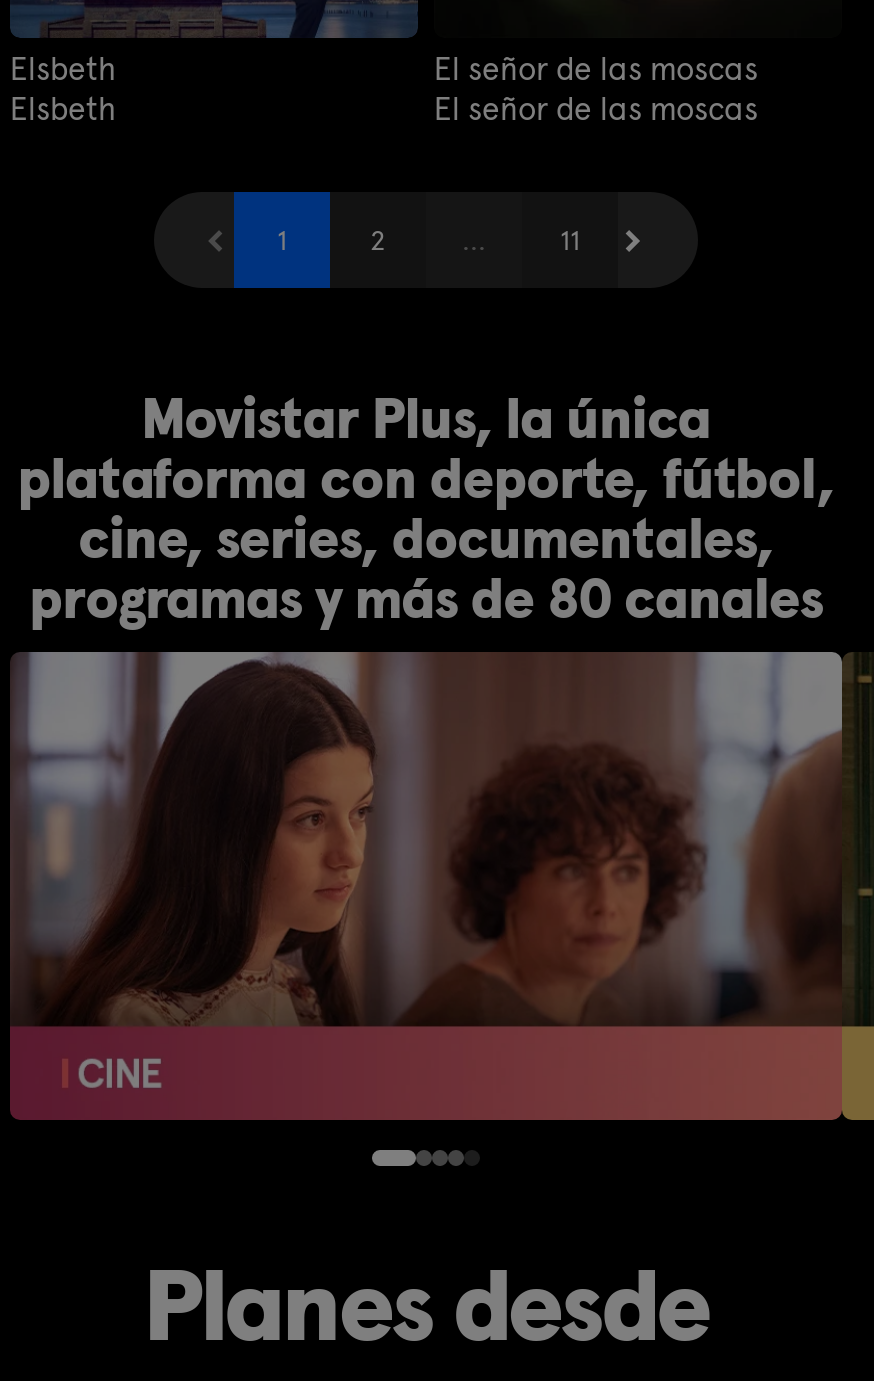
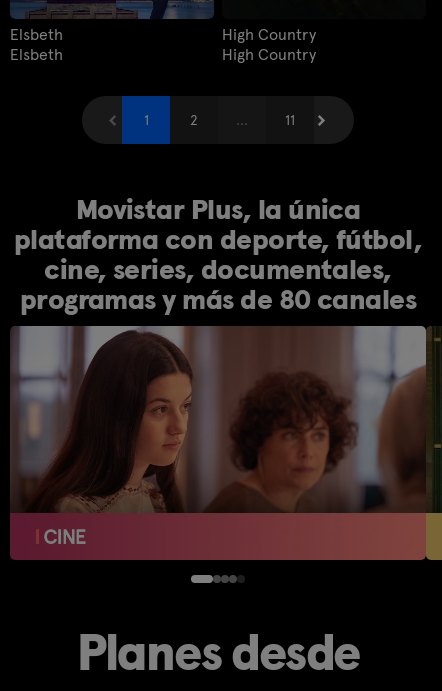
- El señor de las moscas
- El señor de las moscas
+ High Country
+ High Country
